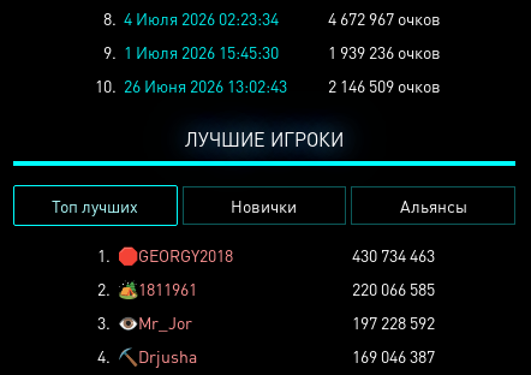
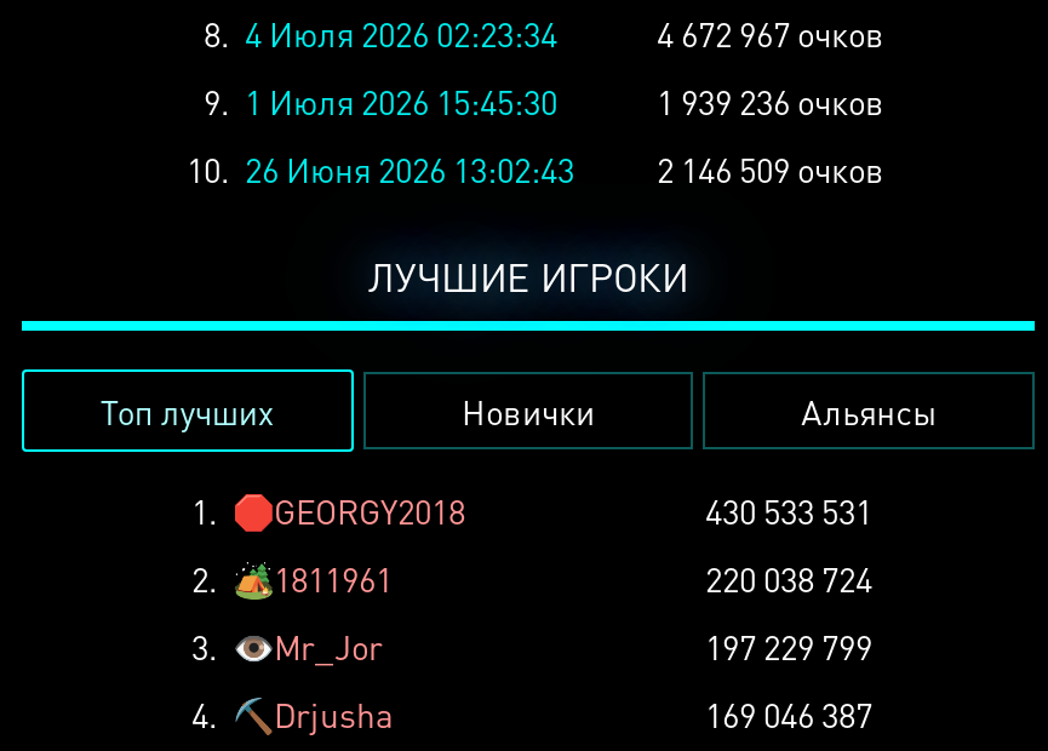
- 430 734 463
+ 430 533 531

- 220 066 585
+ 220 038 724

- 197 228 592
+ 197 229 799
